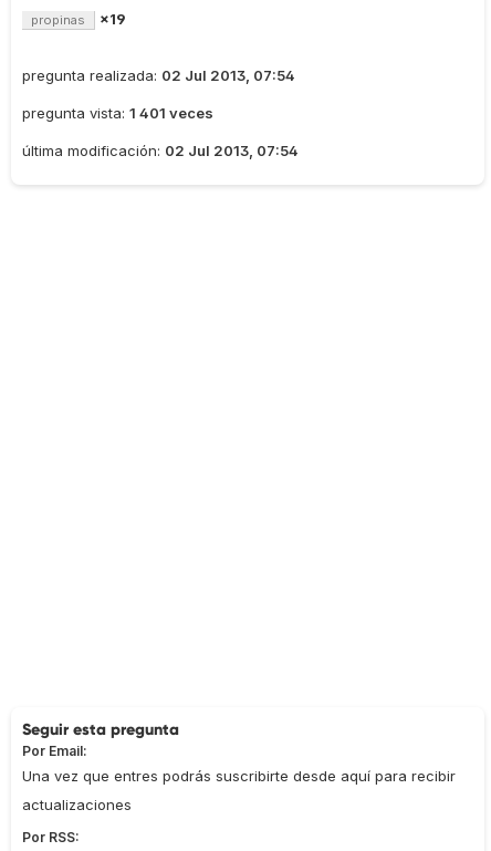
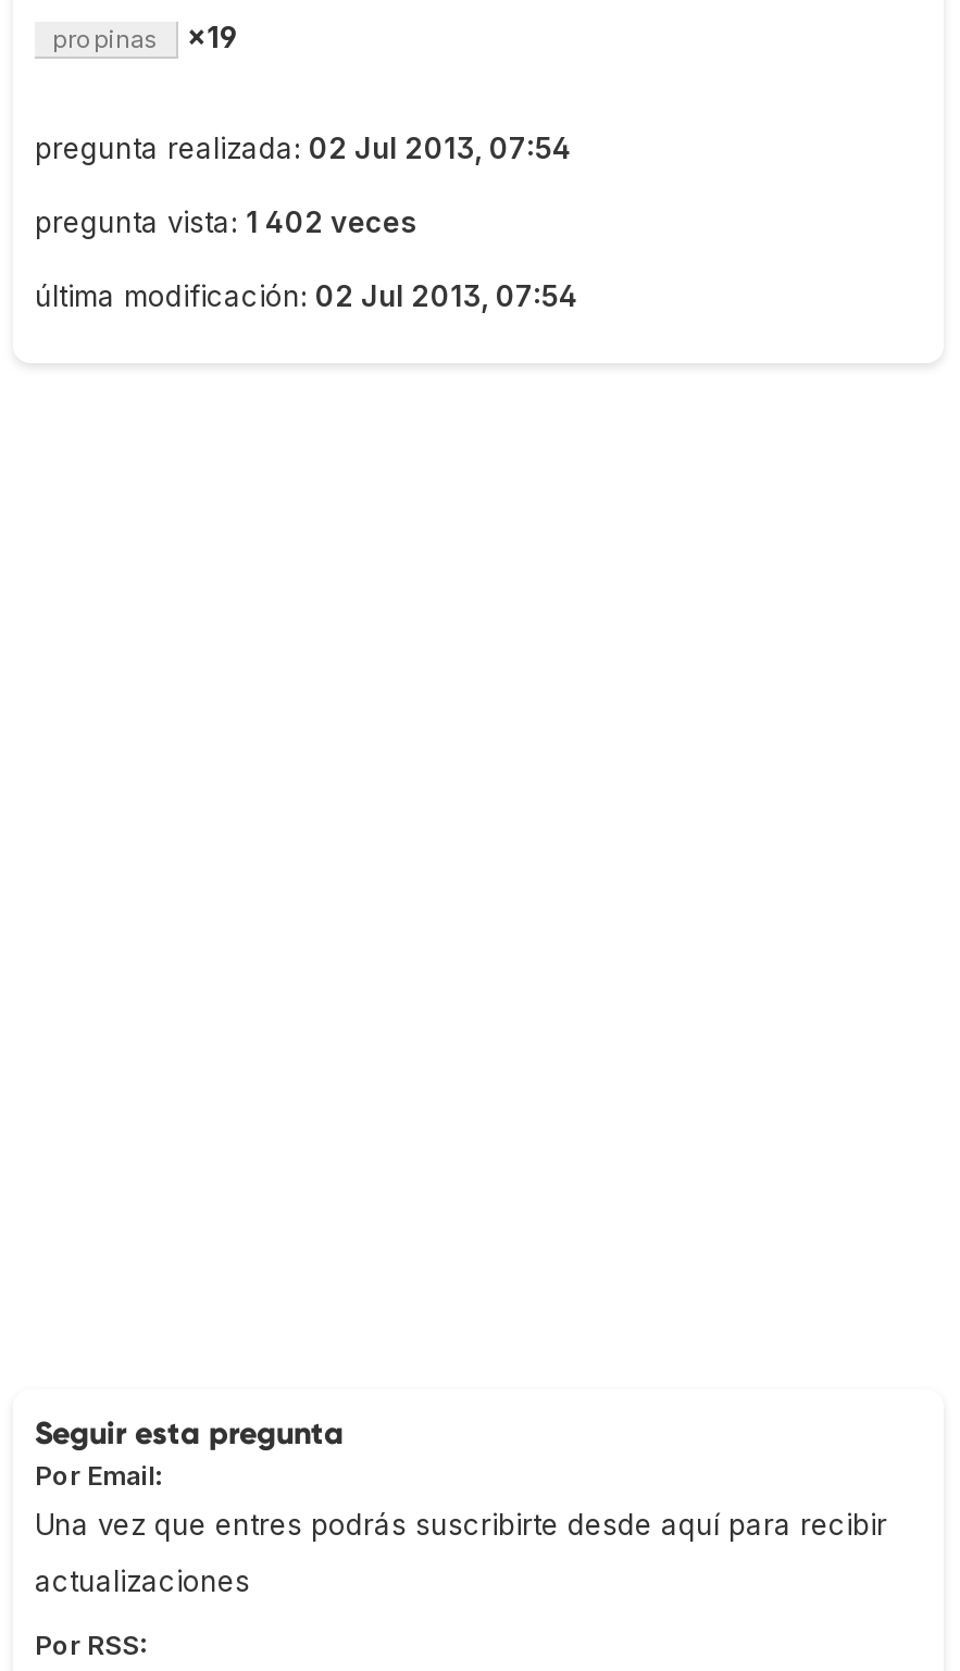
- pregunta vista: 1 401 veces
+ pregunta vista: 1 402 veces
